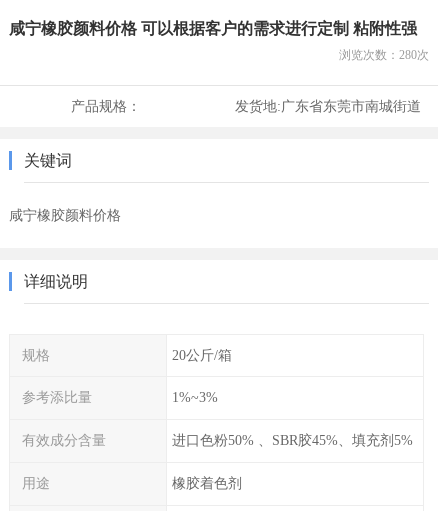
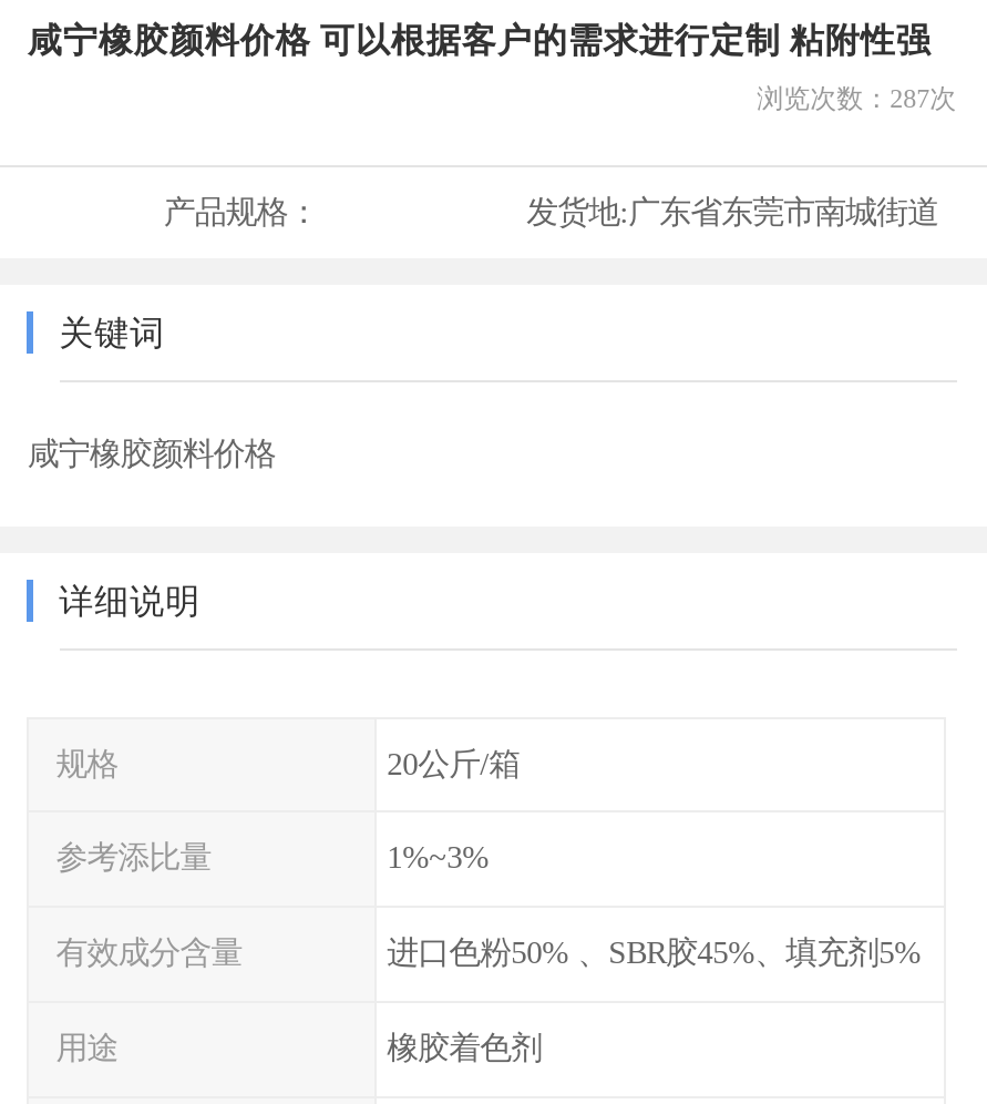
- 浏览次数：280次
+ 浏览次数：287次
